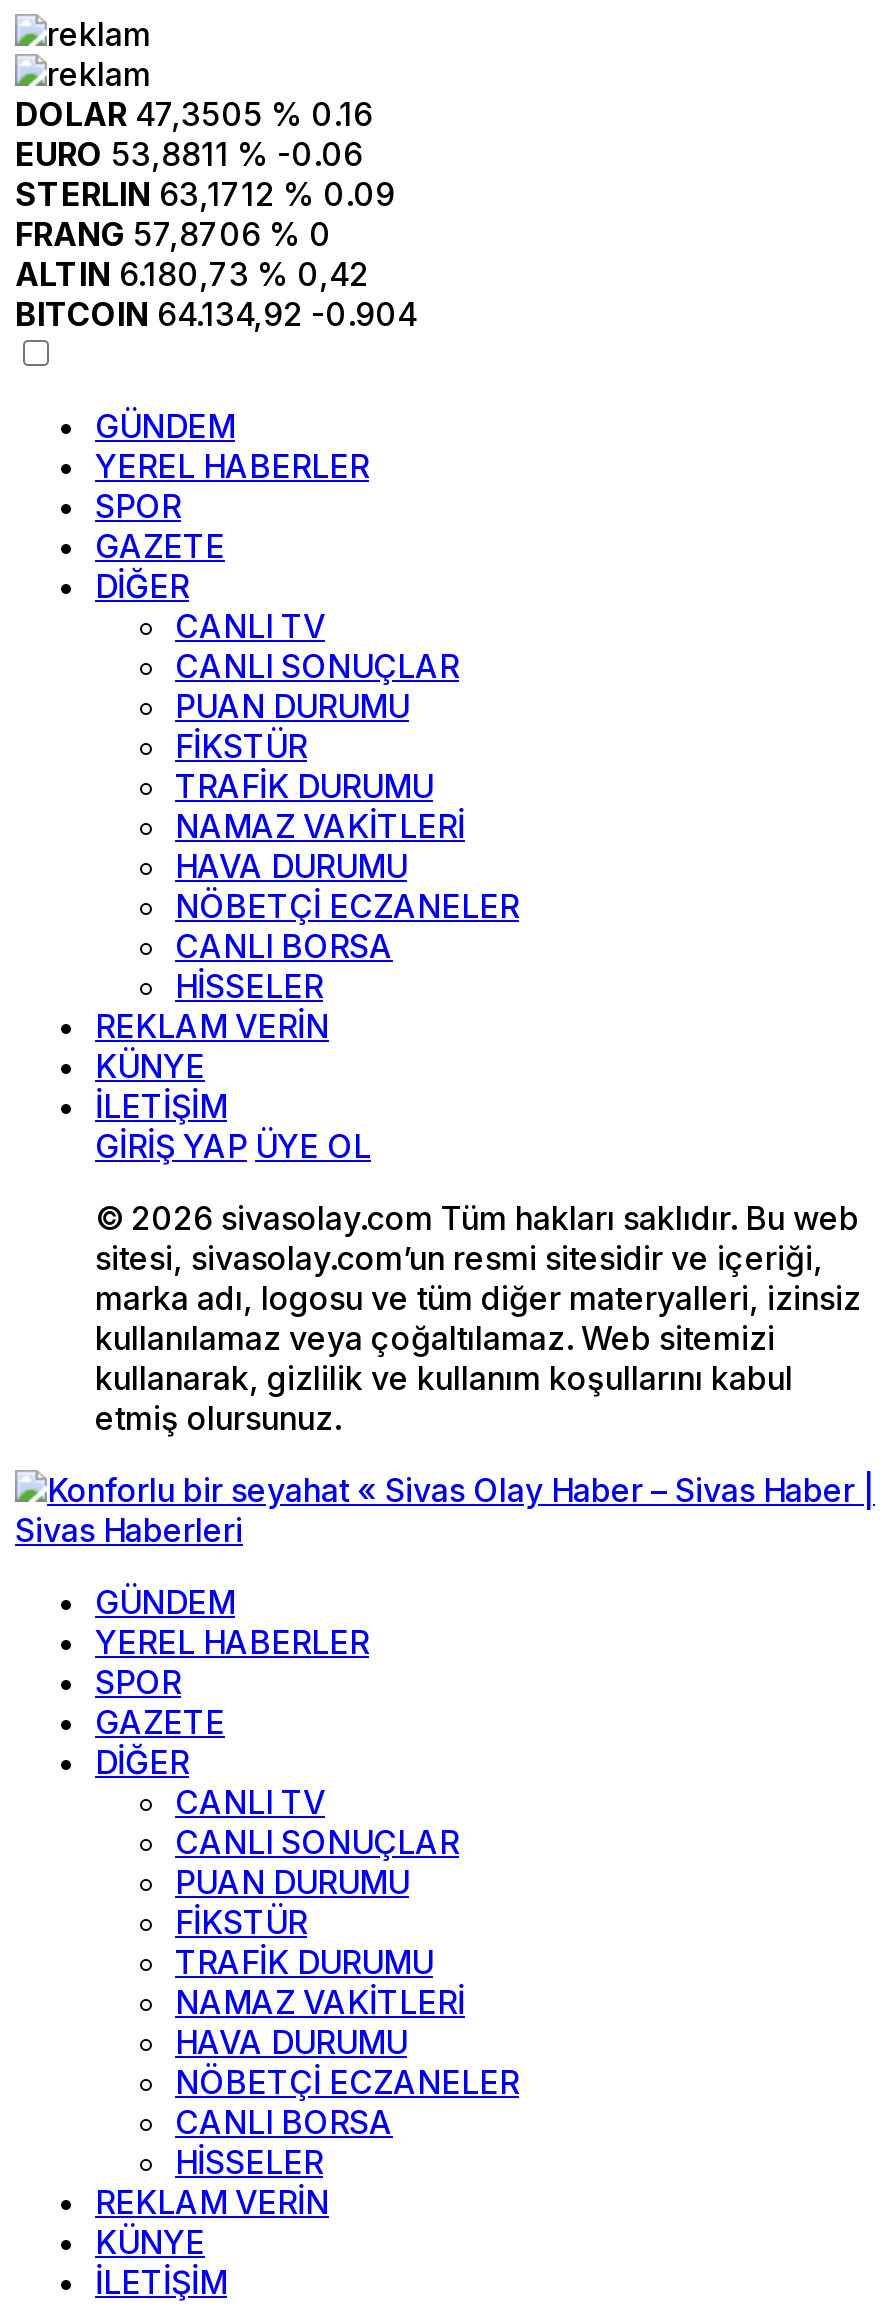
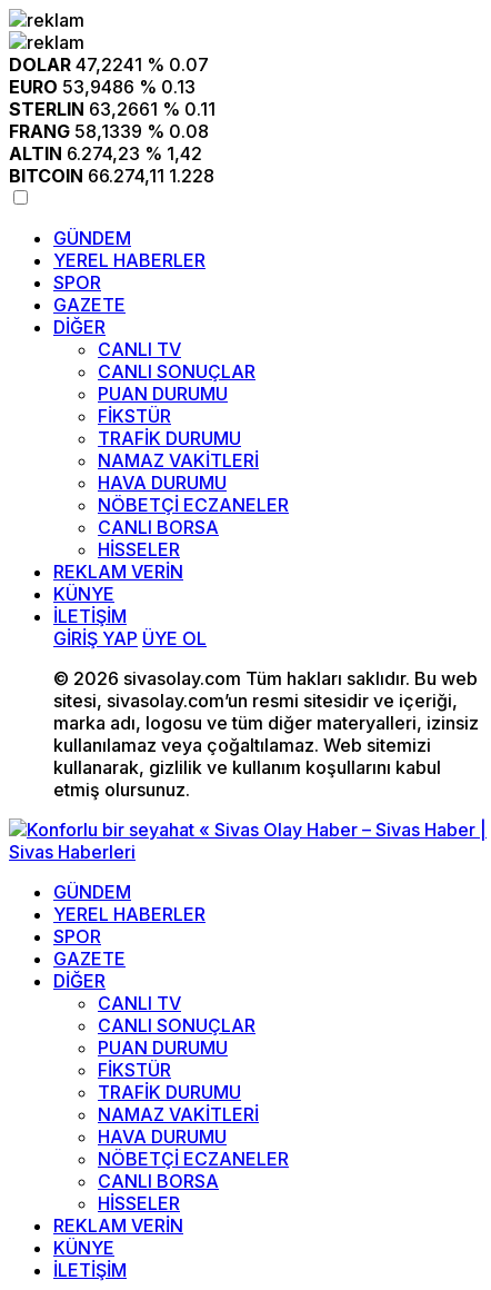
- DOLAR 47,3505 % 0.16
+ DOLAR 47,2241 % 0.07

- EURO 53,8811 % -0.06
+ EURO 53,9486 % 0.13

- STERLIN 63,1712 % 0.09
+ STERLIN 63,2661 % 0.11

- FRANG 57,8706 % 0
+ FRANG 58,1339 % 0.08

- ALTIN 6.180,73 % 0,42
+ ALTIN 6.274,23 % 1,42

- BITCOIN 64.134,92 -0.904
+ BITCOIN 66.274,11 1.228
